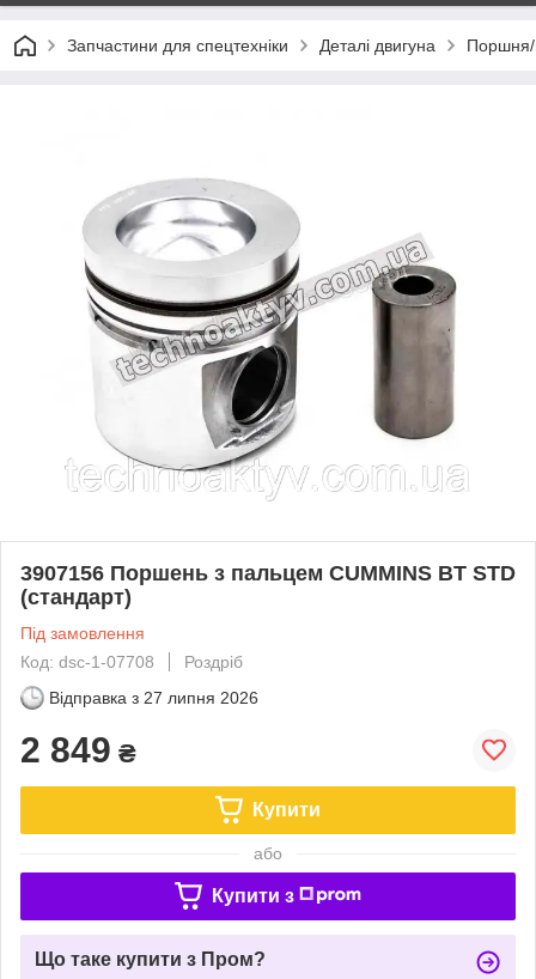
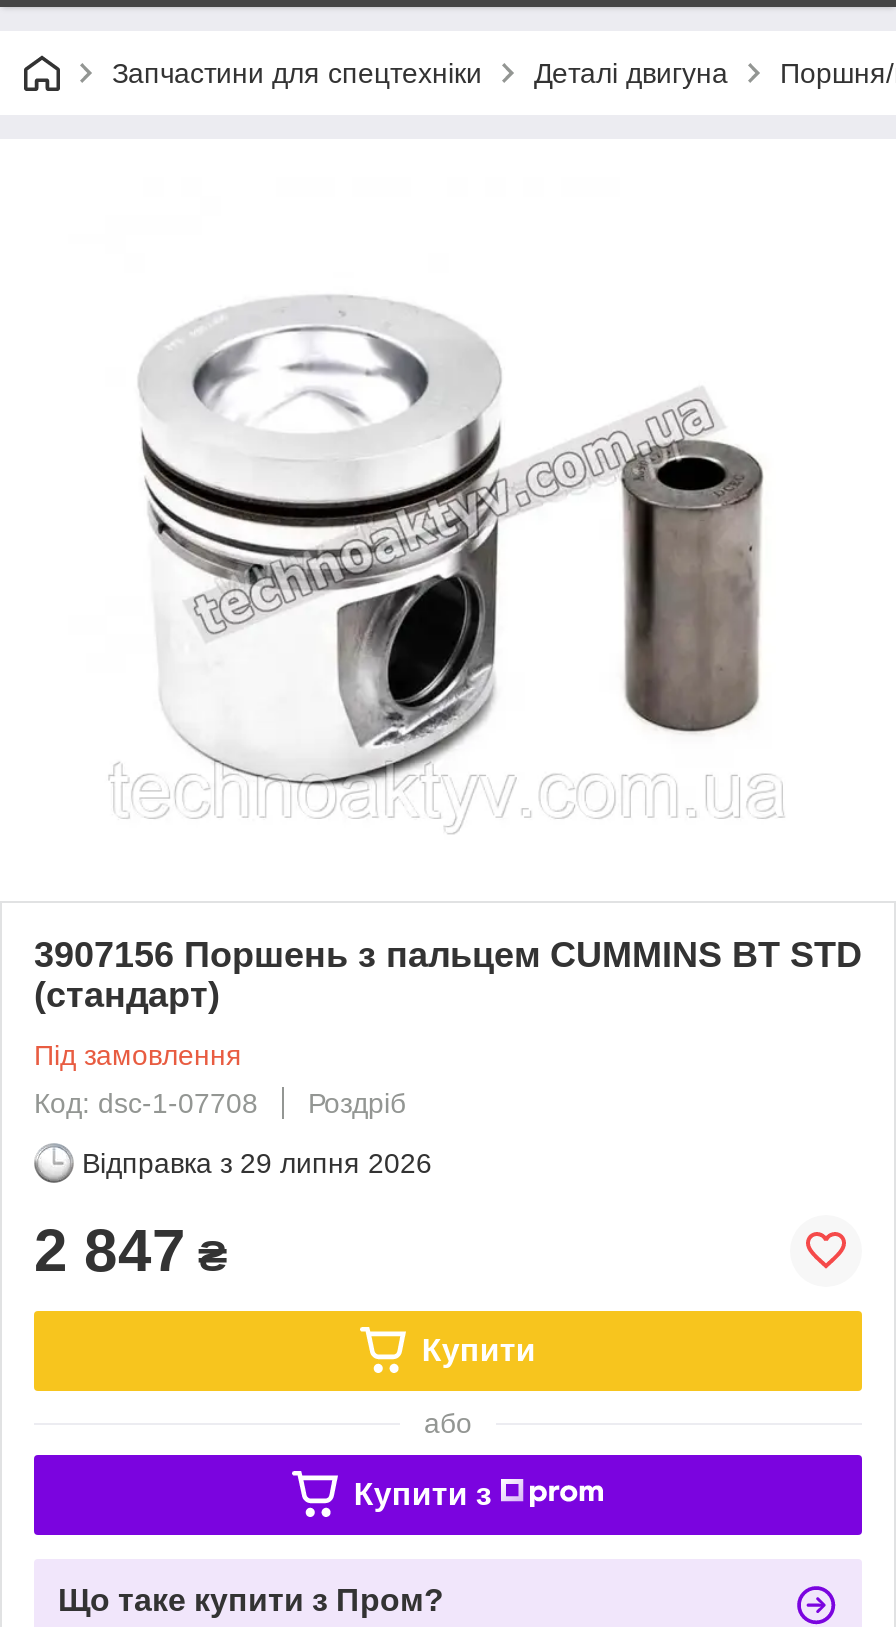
- Відправка з 27 липня 2026
+ Відправка з 29 липня 2026

- 2 849 ₴
+ 2 847 ₴
